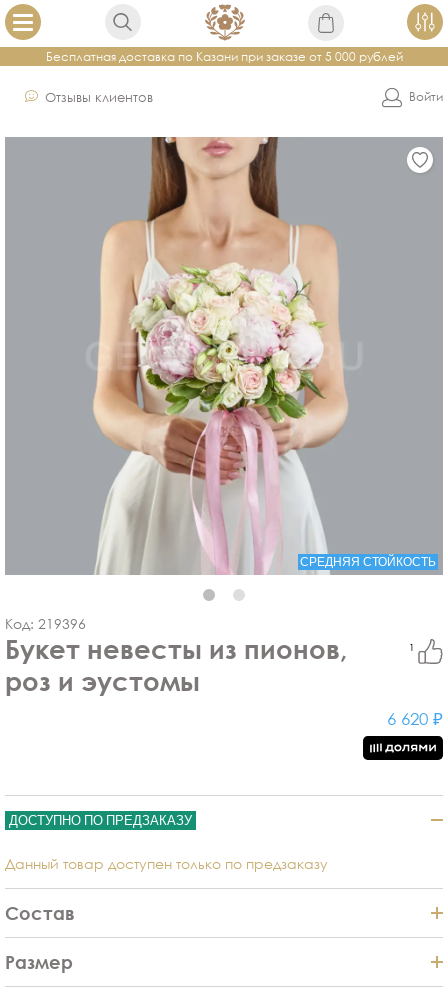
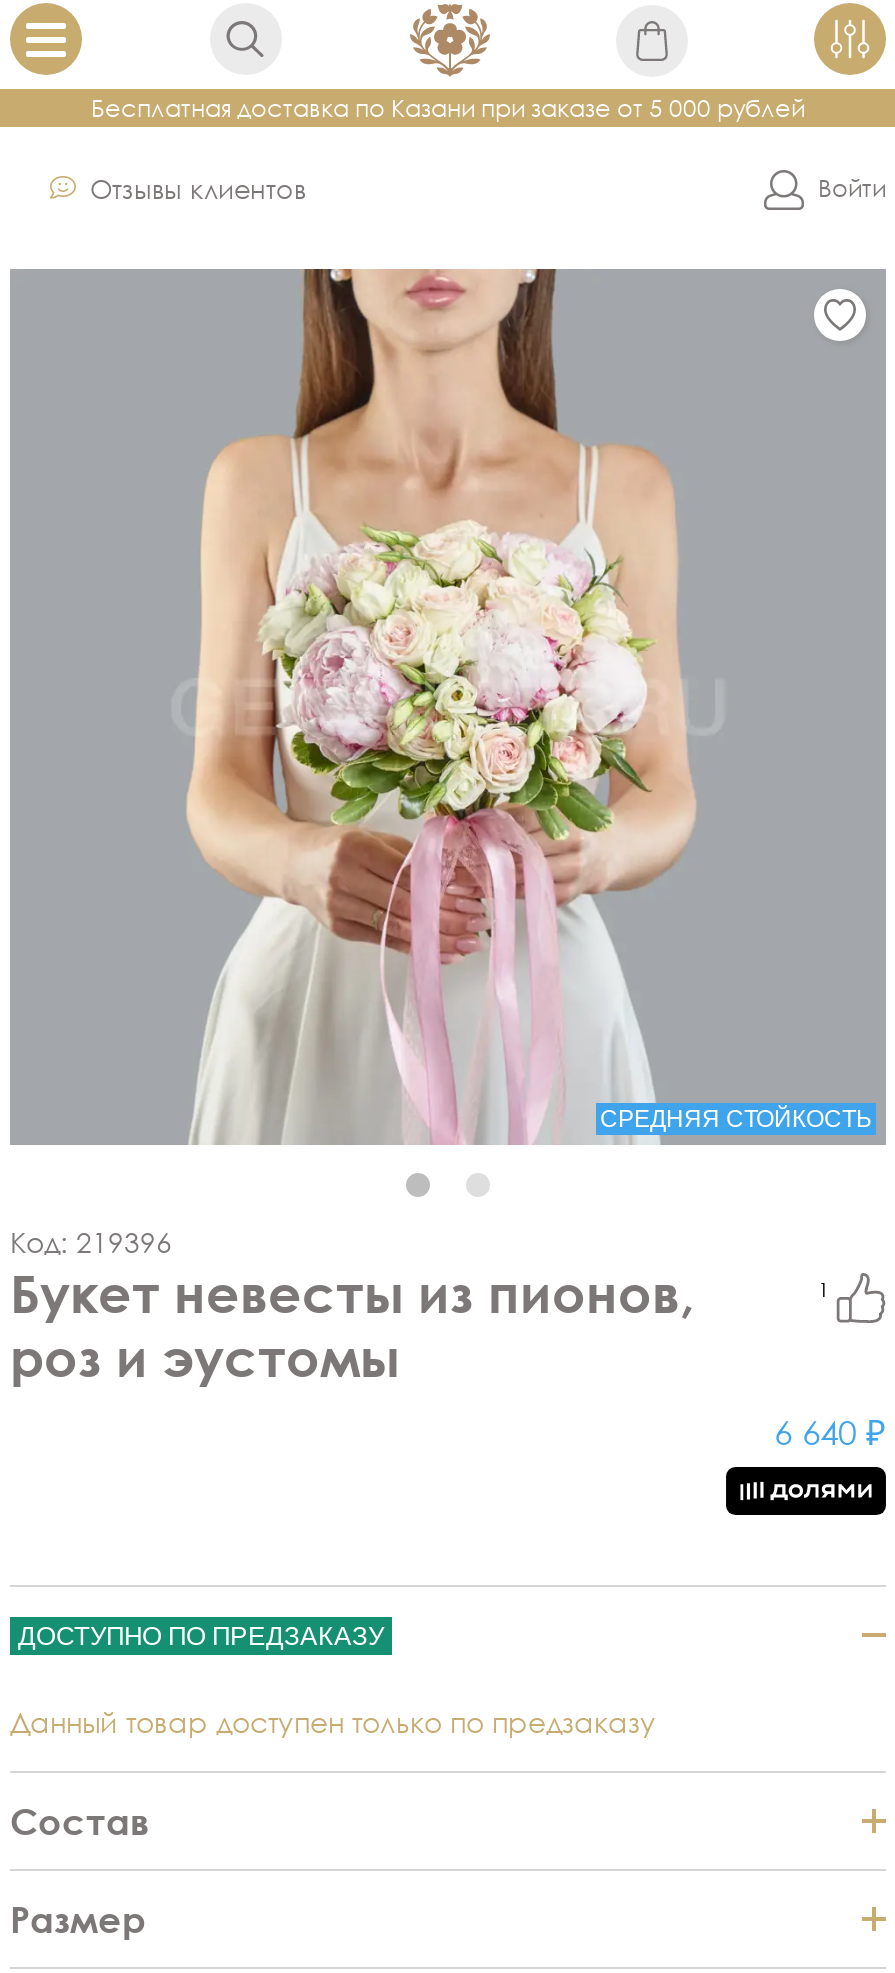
- 6 620 ₽
+ 6 640 ₽
